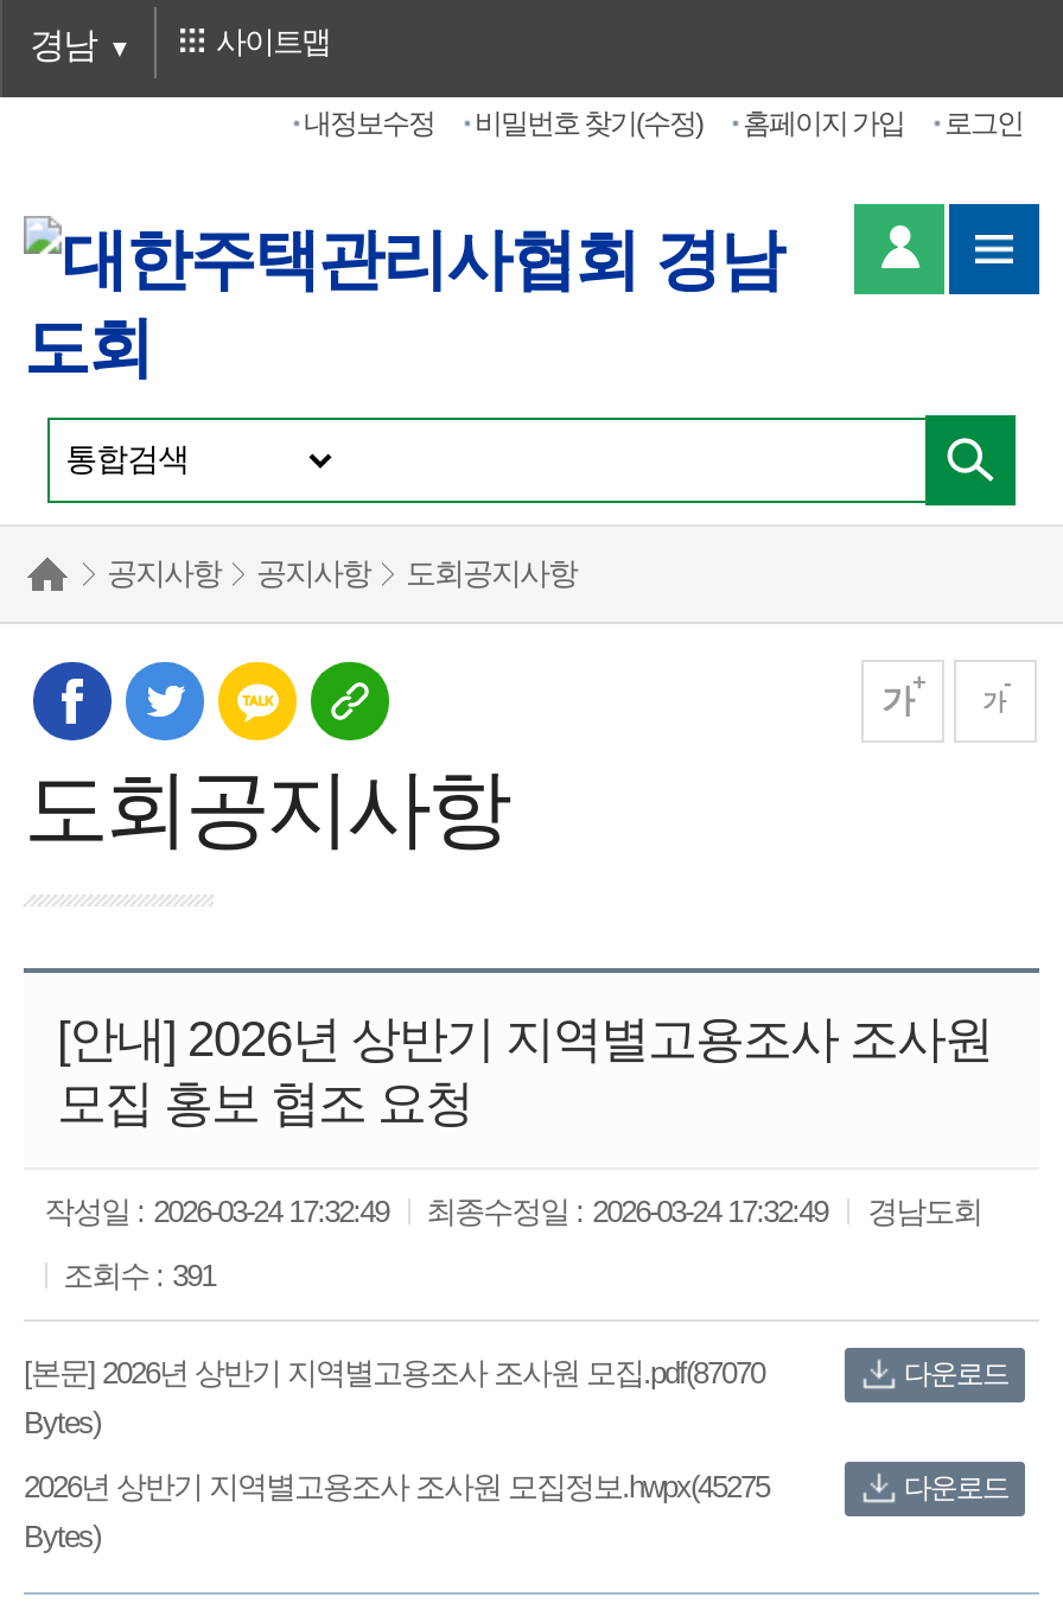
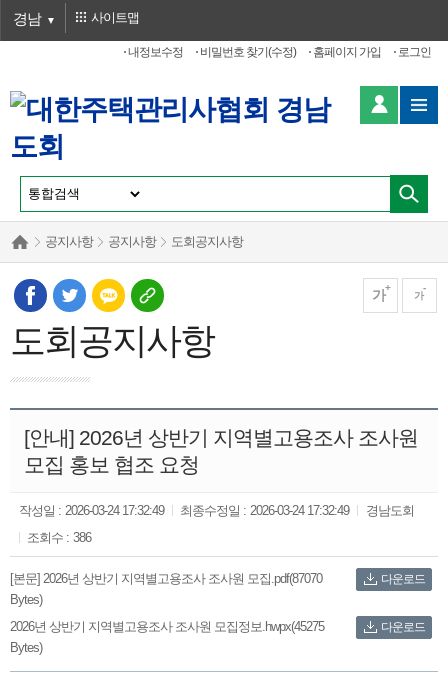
- 조회수 : 391
+ 조회수 : 386
